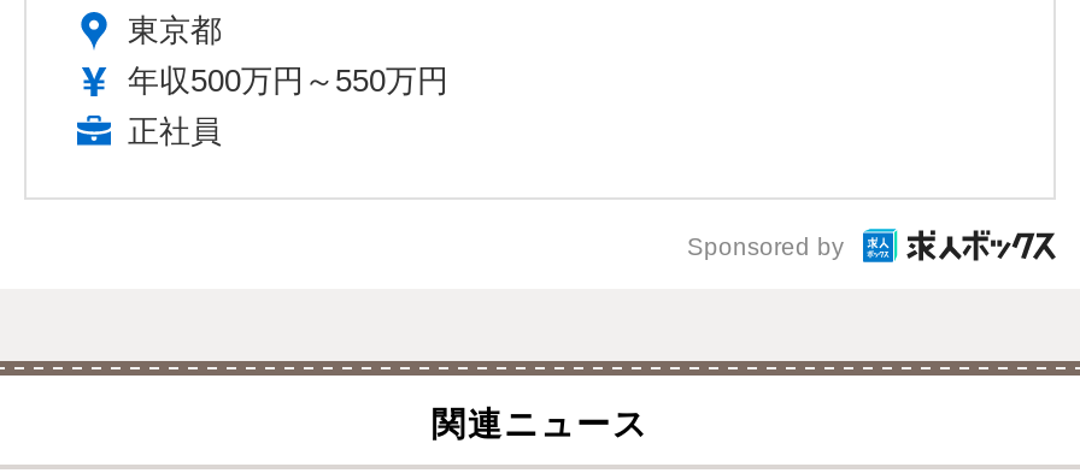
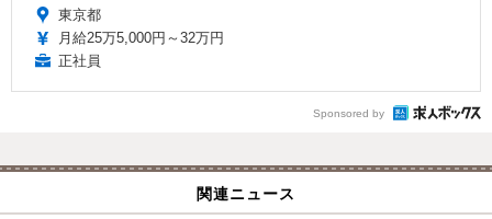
- 年収500万円～550万円
+ 月給25万5,000円～32万円
